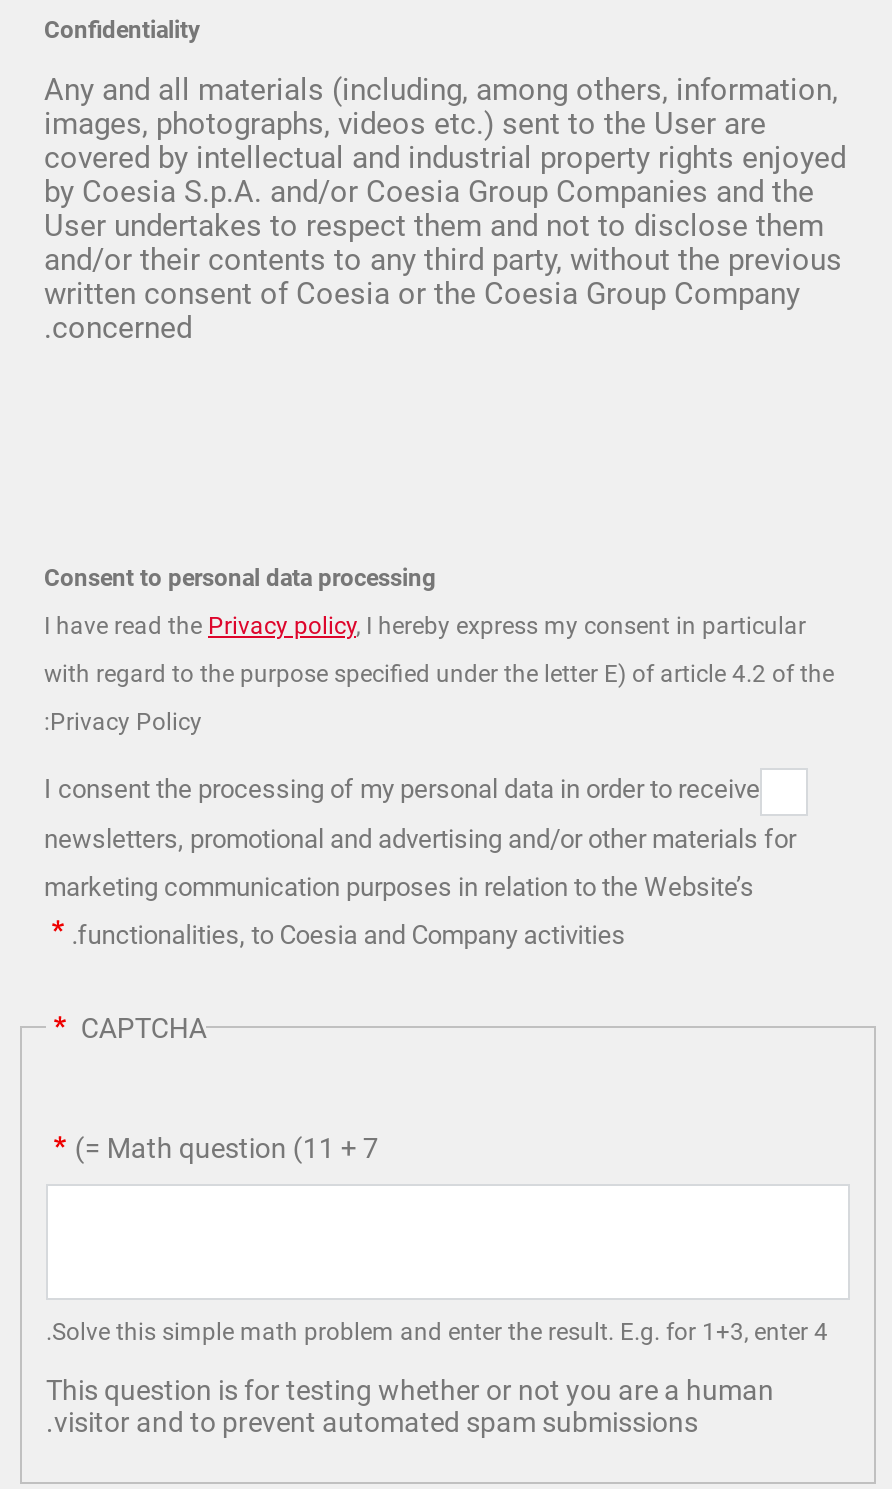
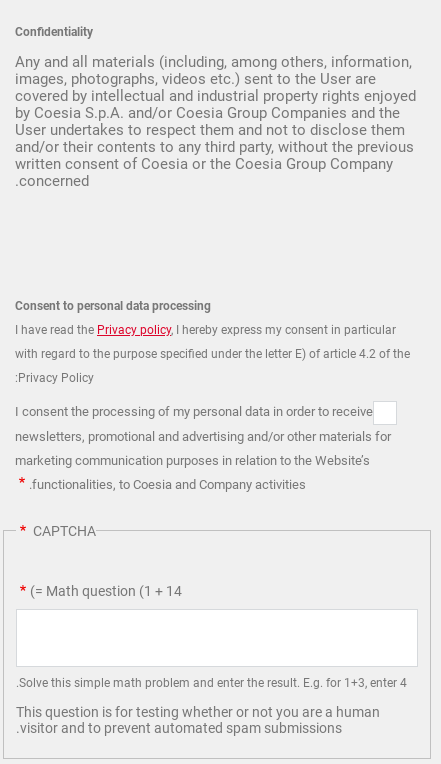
- Math question (11 + 7 =)
+ Math question (1 + 14 =)
